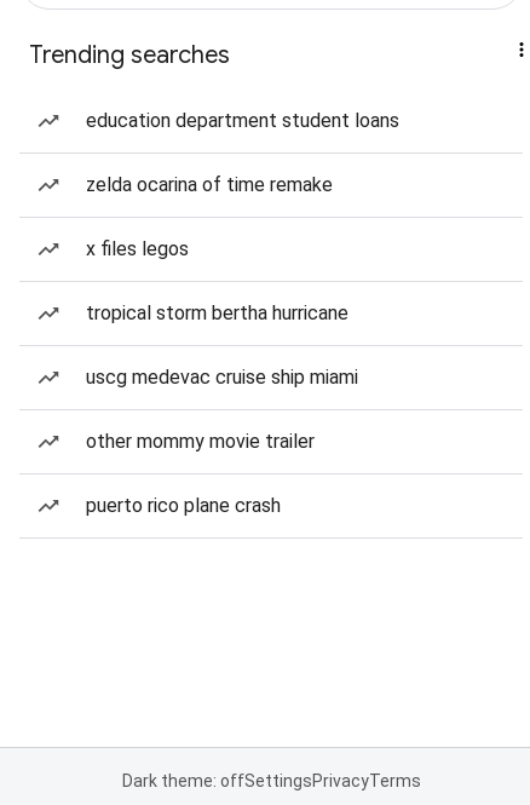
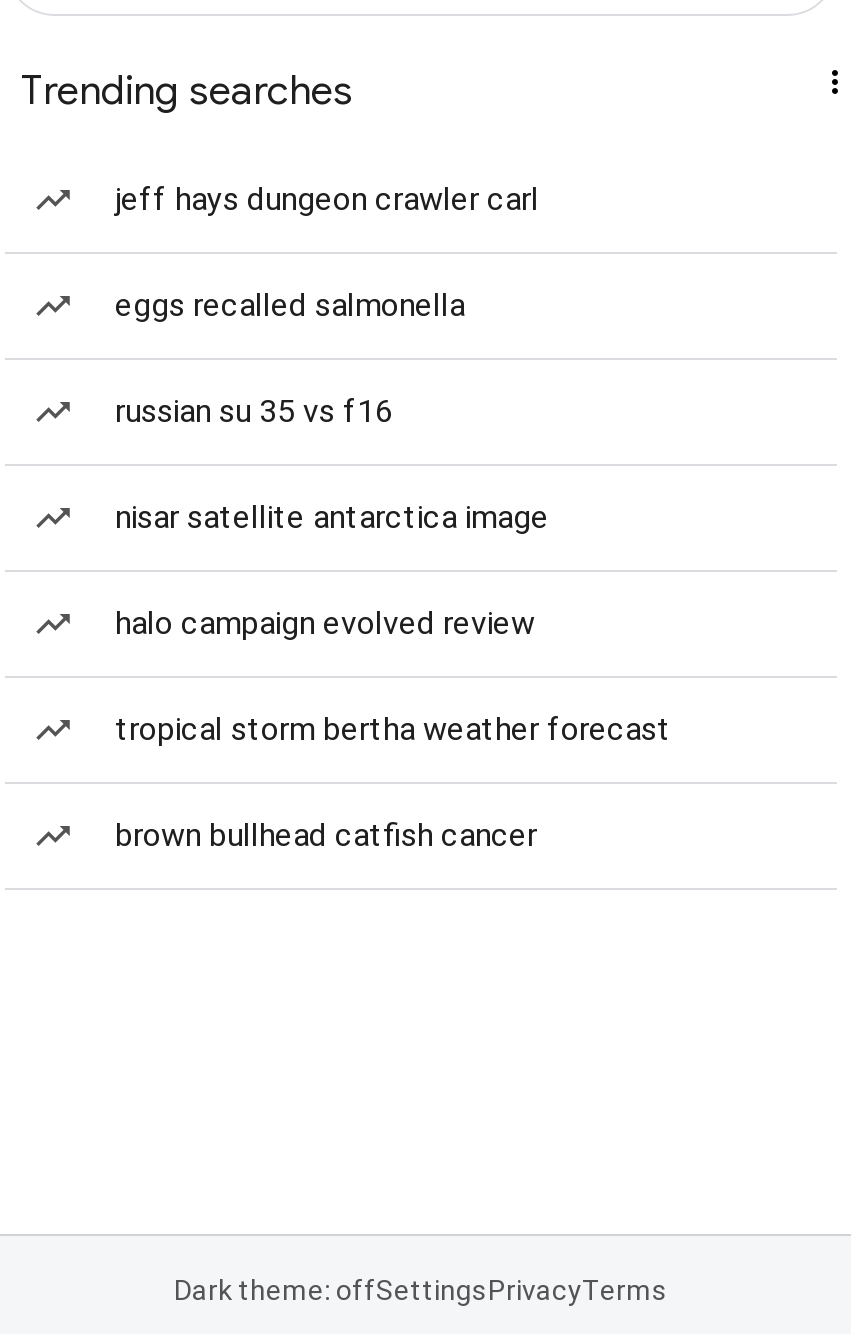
- education department student loans
+ jeff hays dungeon crawler carl

- zelda ocarina of time remake
+ eggs recalled salmonella

- x files legos
+ russian su 35 vs f16

- tropical storm bertha hurricane
+ nisar satellite antarctica image

- uscg medevac cruise ship miami
+ halo campaign evolved review

- other mommy movie trailer
+ tropical storm bertha weather forecast

- puerto rico plane crash
+ brown bullhead catfish cancer
